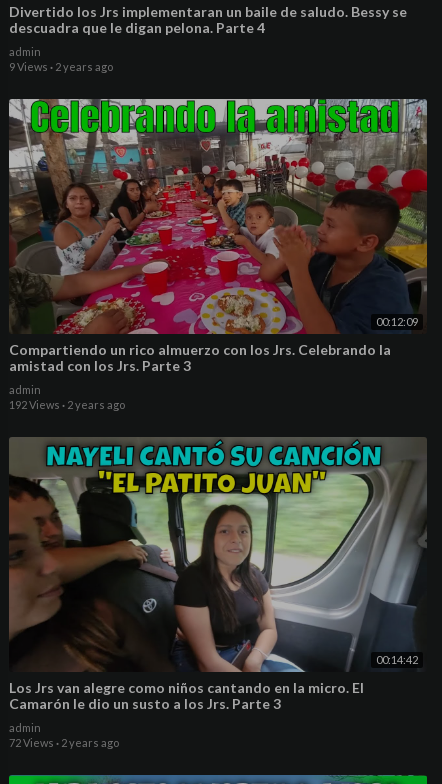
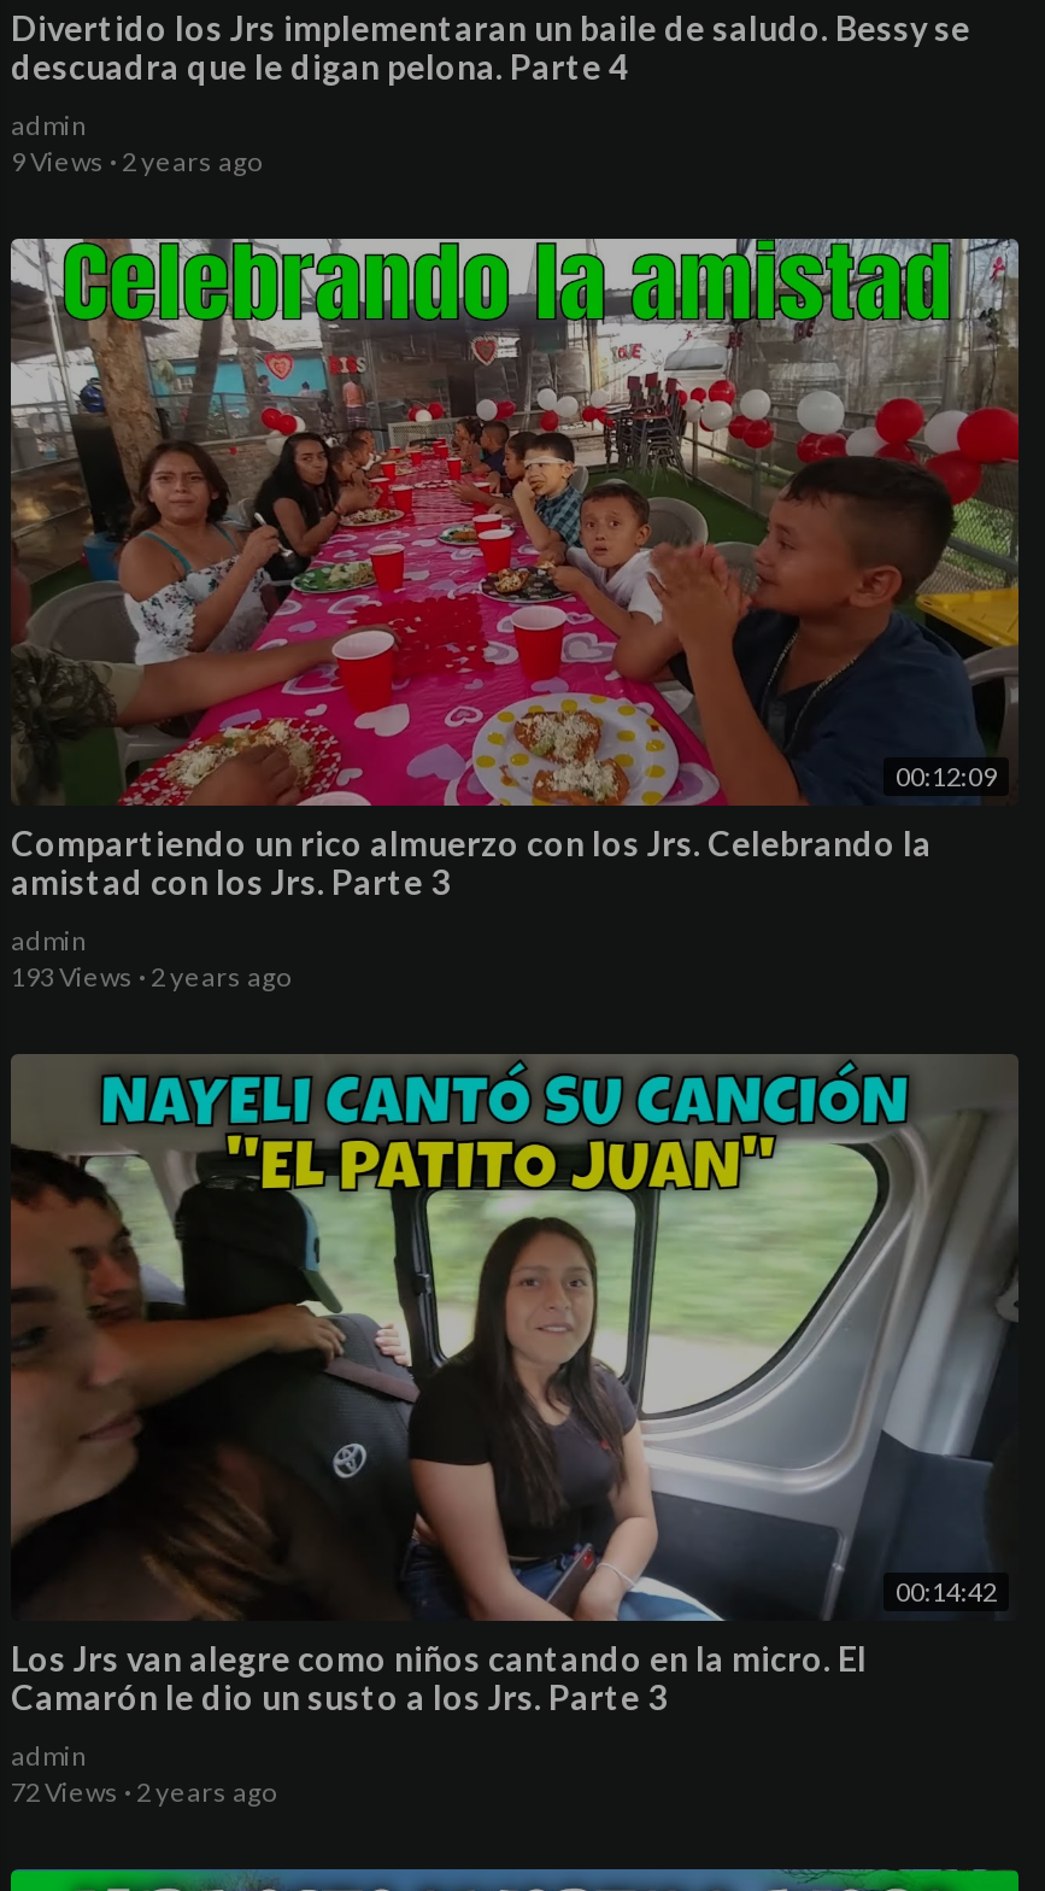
- 192 Views · 2 years ago
+ 193 Views · 2 years ago
